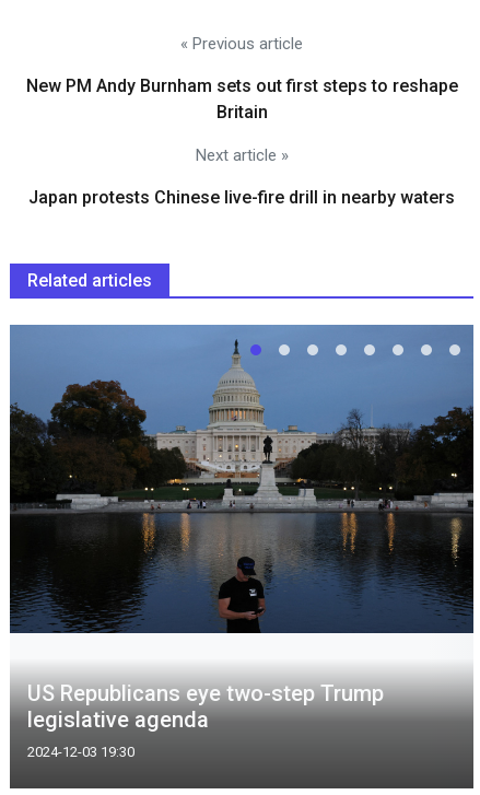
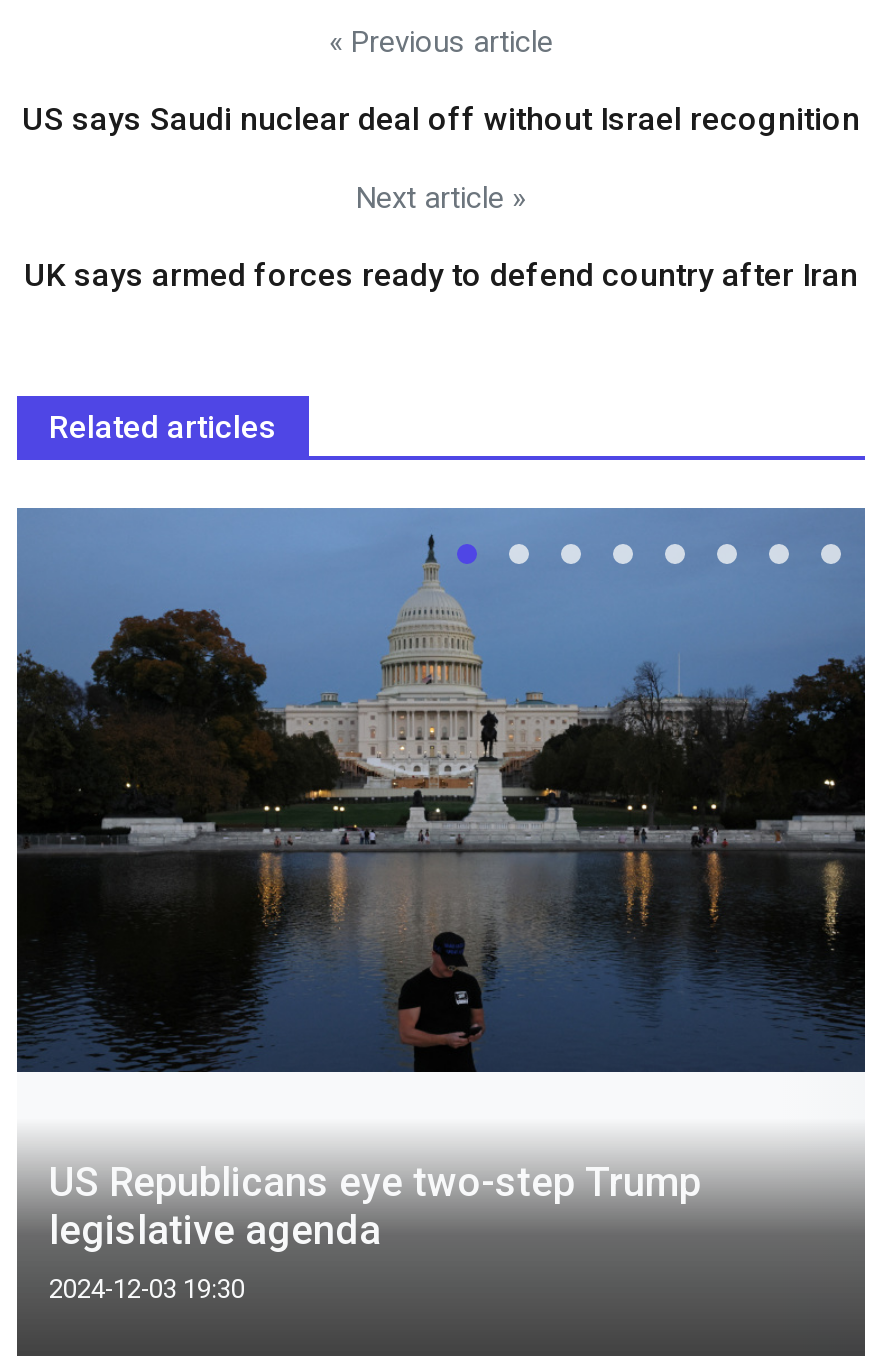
- New PM Andy Burnham sets out first steps to reshape
- Britain
+ US says Saudi nuclear deal off without Israel recognition

- Japan protests Chinese live-fire drill in nearby waters
+ UK says armed forces ready to defend country after Iran
